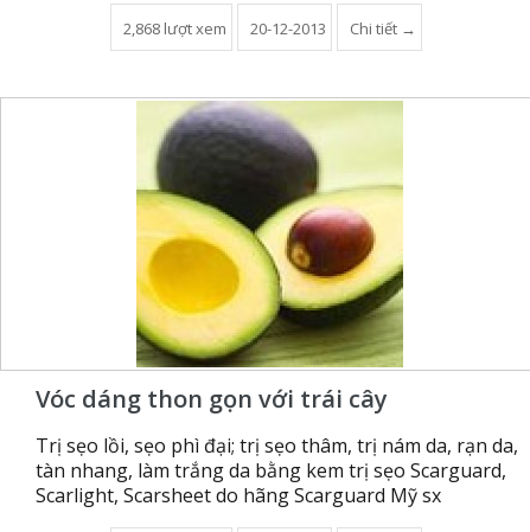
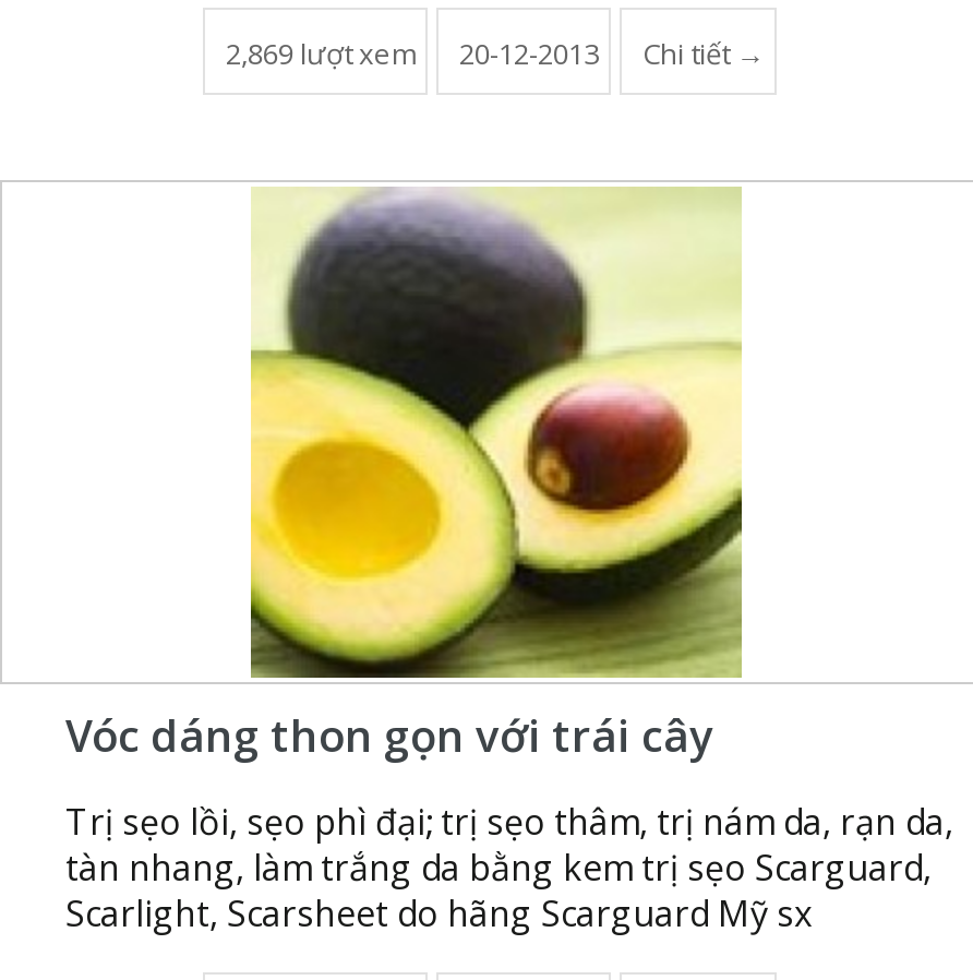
- 2,868 lượt xem
+ 2,869 lượt xem
